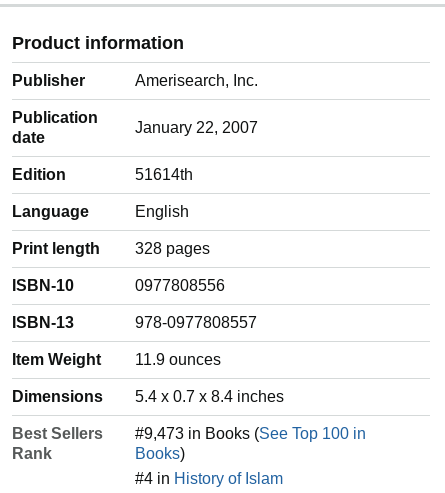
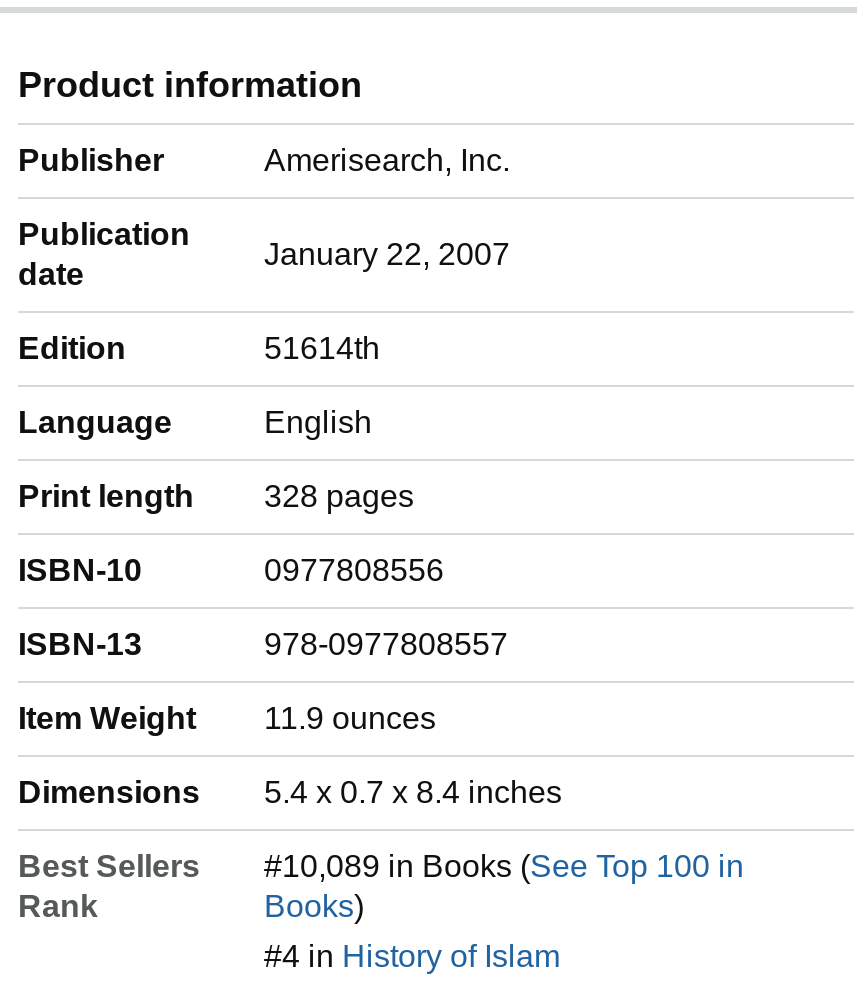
- #9,473 in Books (See Top 100 in
+ #10,089 in Books (See Top 100 in
